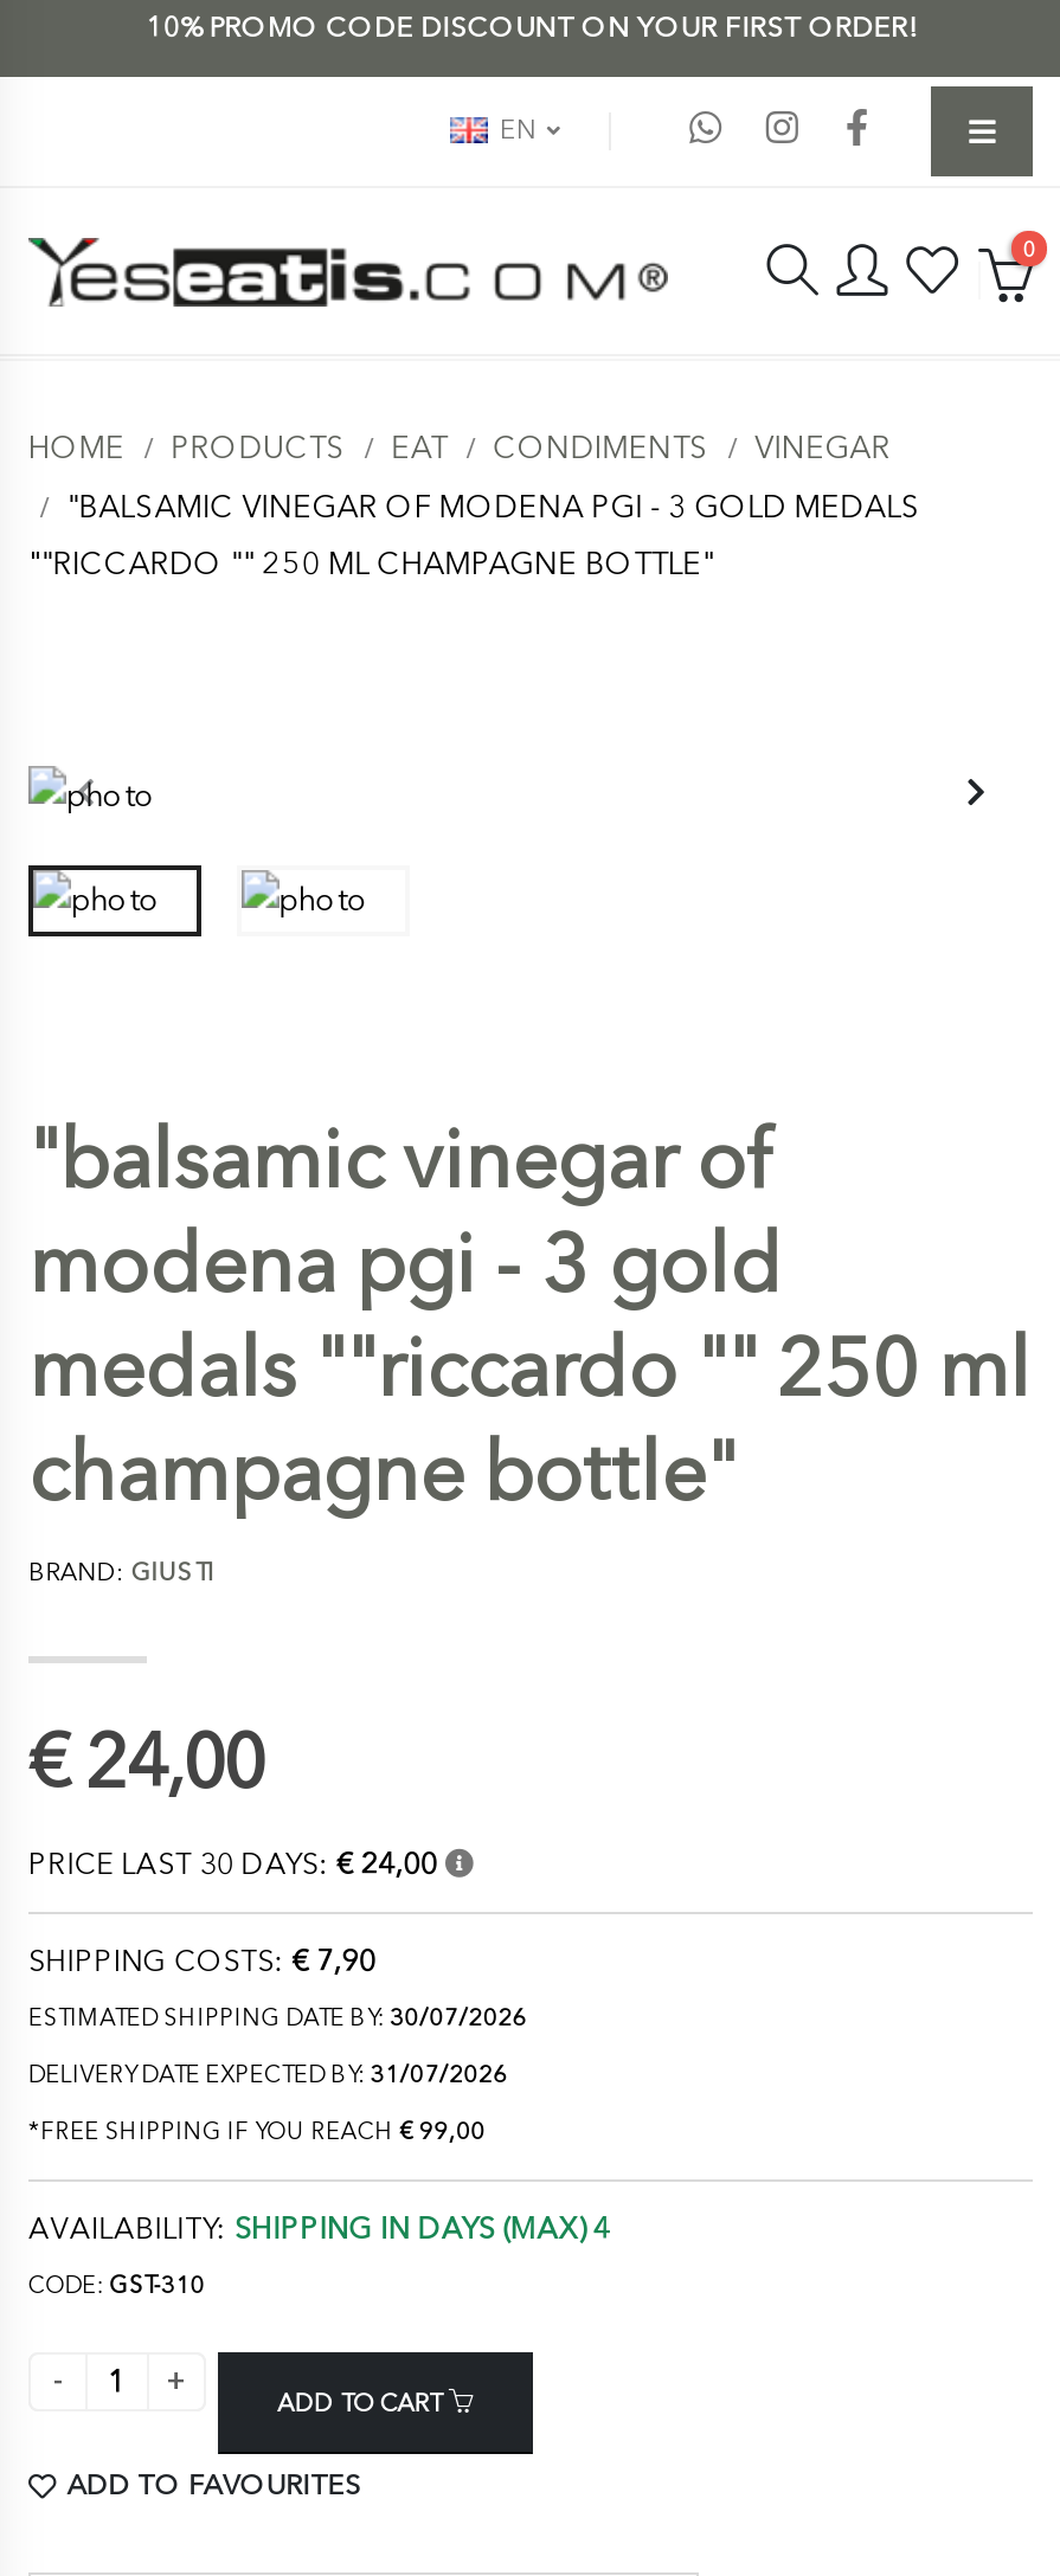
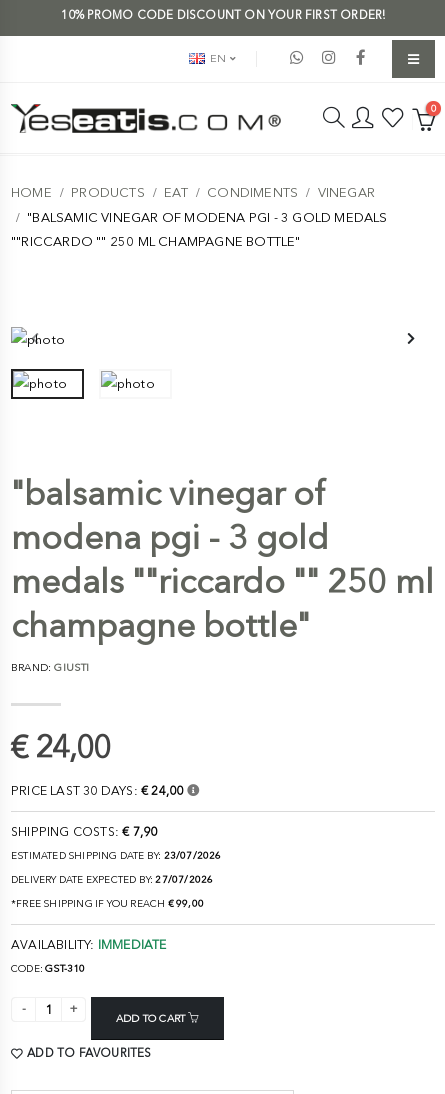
- ESTIMATED SHIPPING DATE BY: 30/07/2026
+ ESTIMATED SHIPPING DATE BY: 23/07/2026

- DELIVERY DATE EXPECTED BY: 31/07/2026
+ DELIVERY DATE EXPECTED BY: 27/07/2026

- AVAILABILITY: SHIPPING IN DAYS (MAX) 4
+ AVAILABILITY: IMMEDIATE
